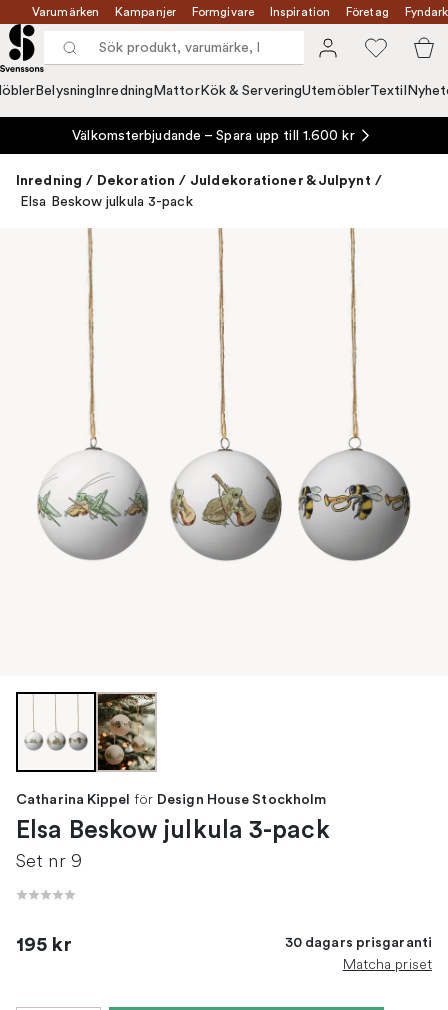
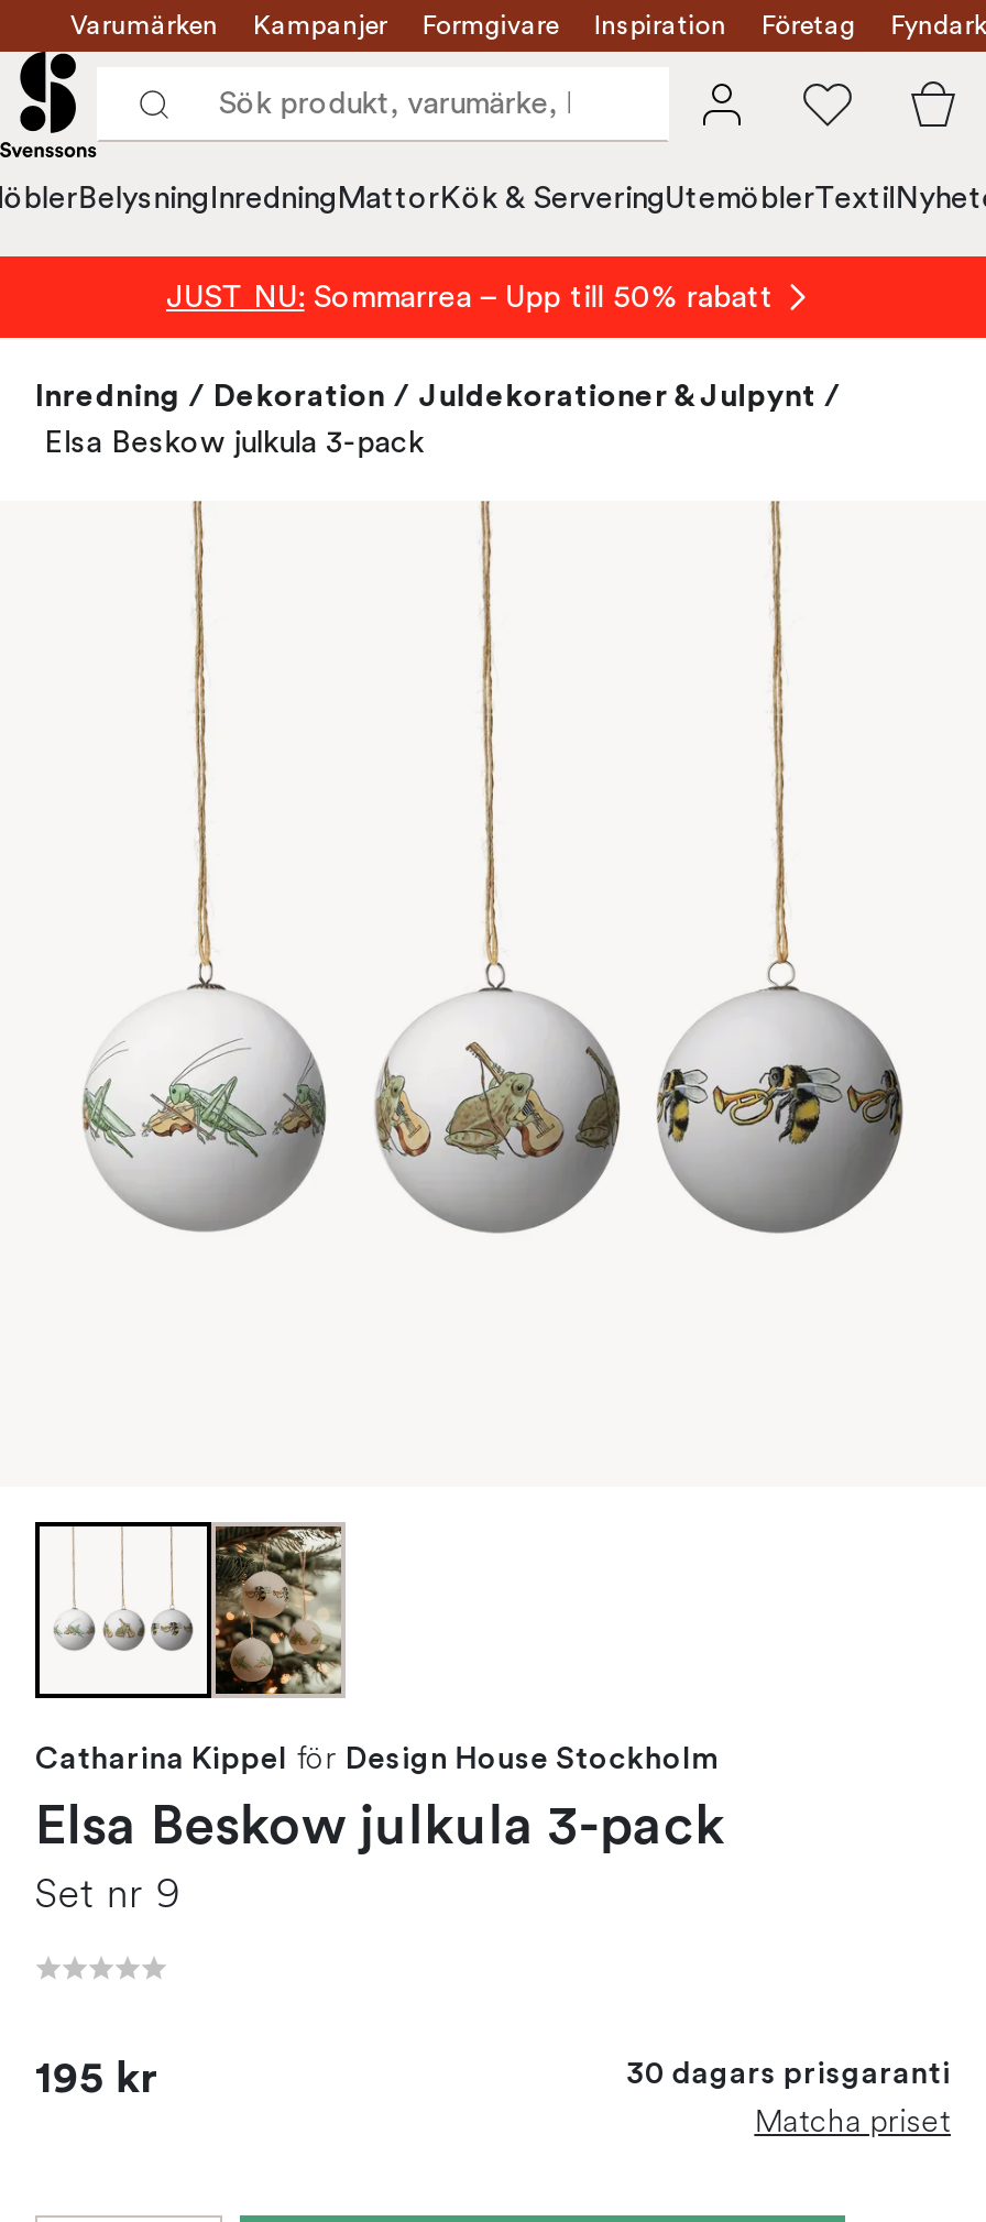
- Välkomsterbjudande – Spara upp till 1.600 kr
+ JUST NU: Sommarrea – Upp till 50% rabatt
